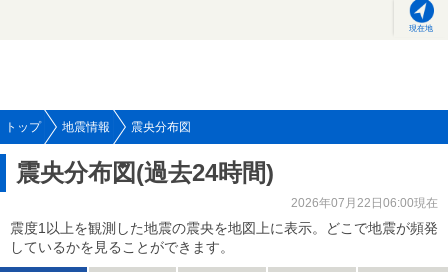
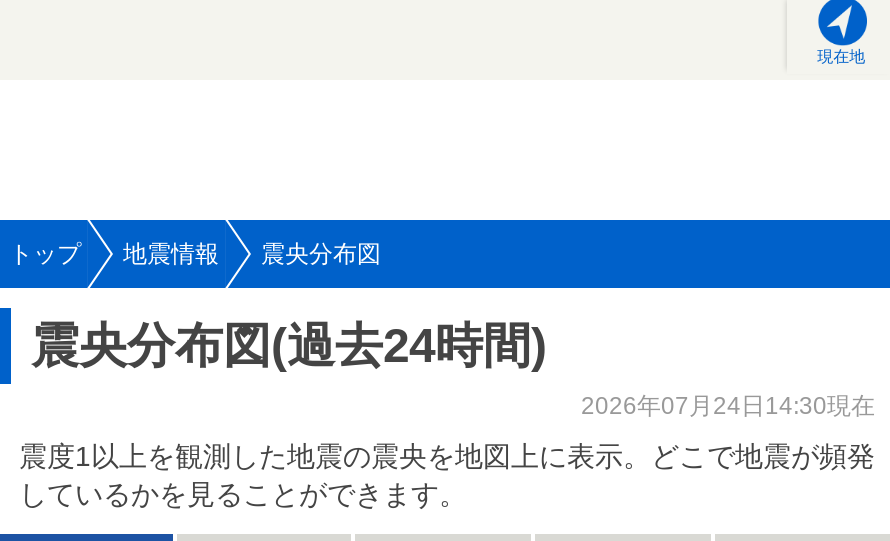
- 2026年07月22日06:00現在
+ 2026年07月24日14:30現在
